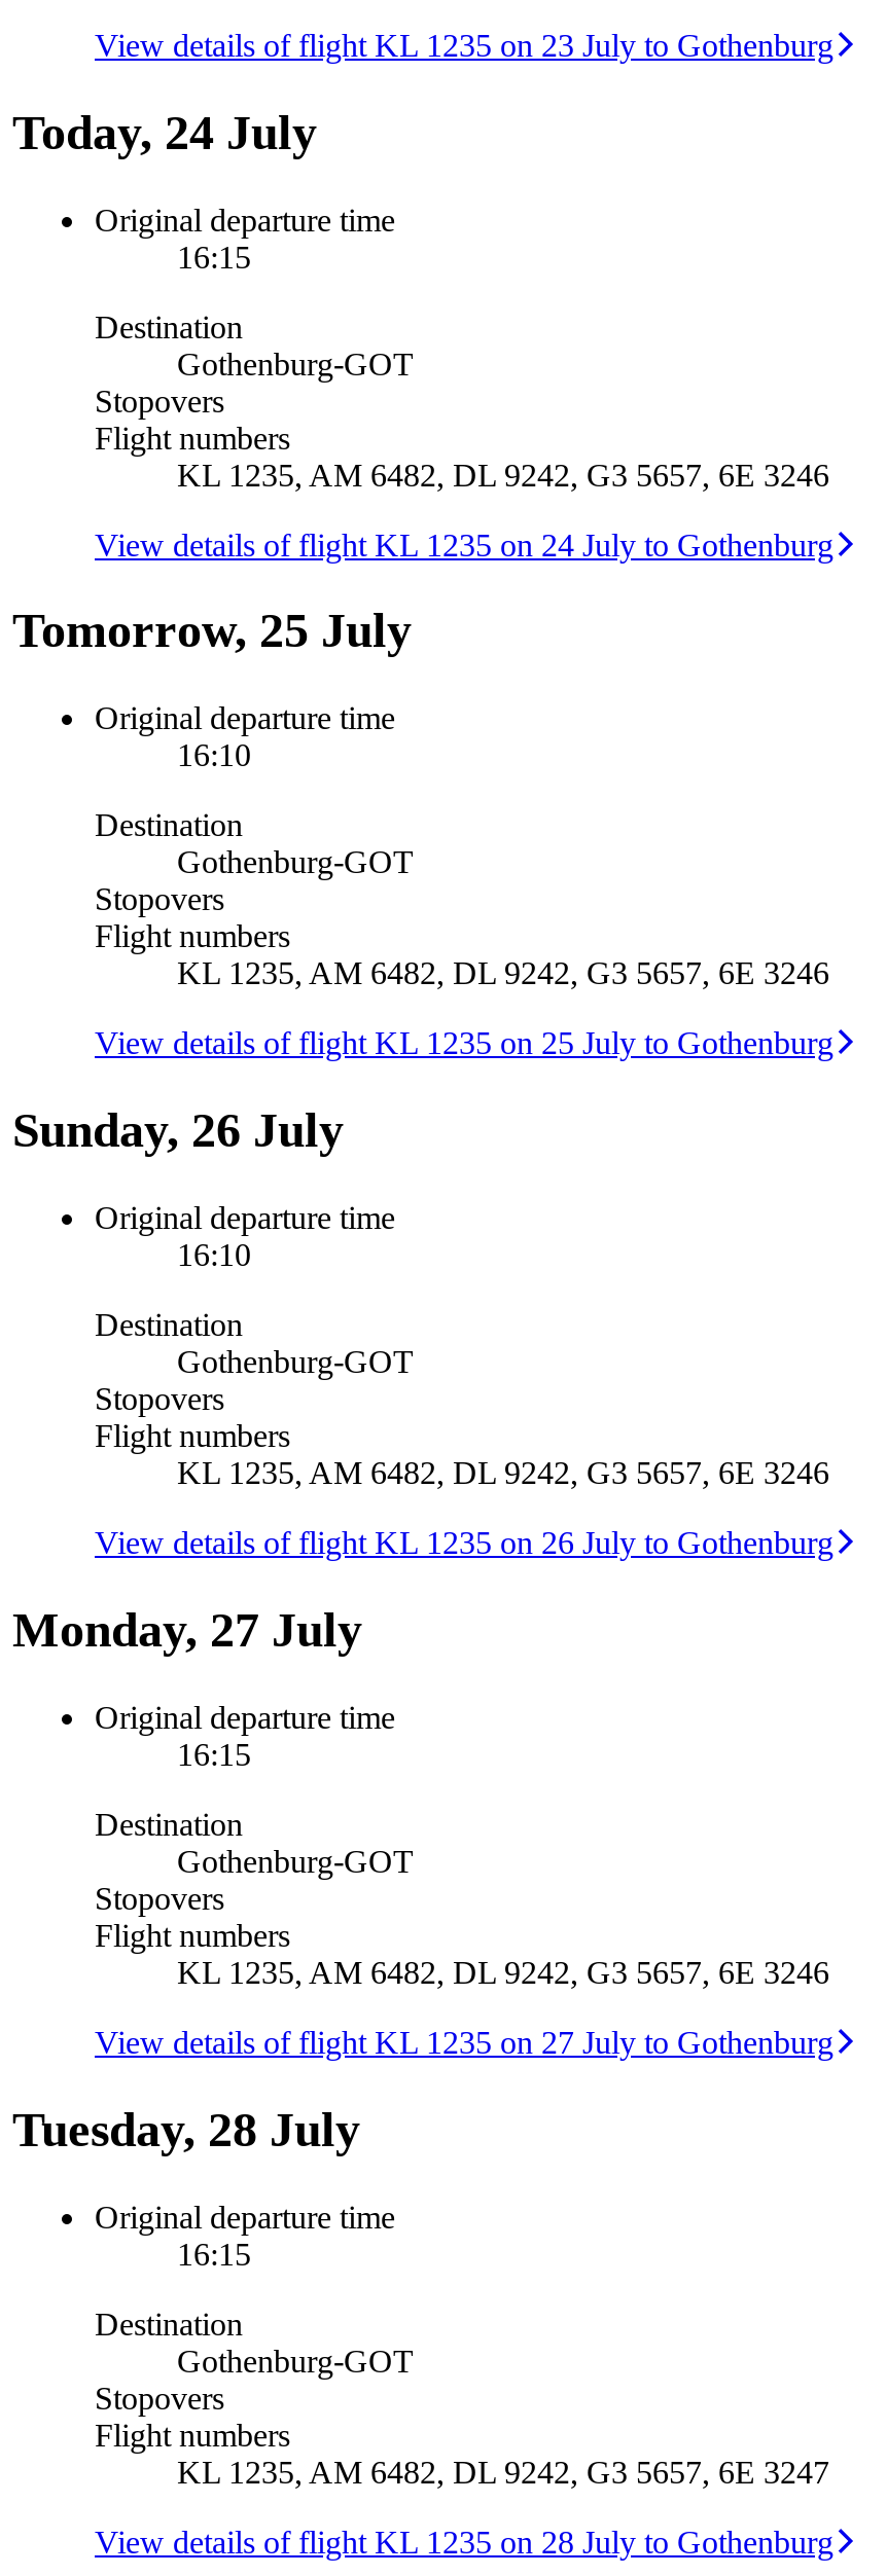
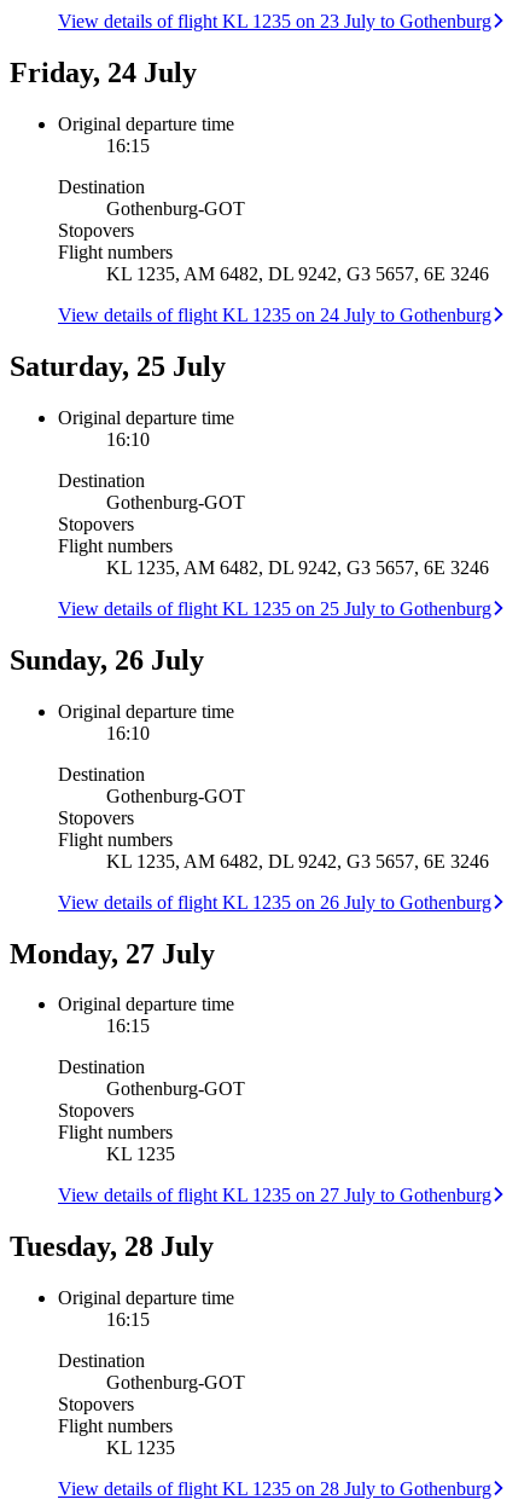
- Today, 24 July
+ Friday, 24 July

- Tomorrow, 25 July
+ Saturday, 25 July

- KL 1235, AM 6482, DL 9242, G3 5657, 6E 3246
+ KL 1235

- KL 1235, AM 6482, DL 9242, G3 5657, 6E 3247
+ KL 1235
